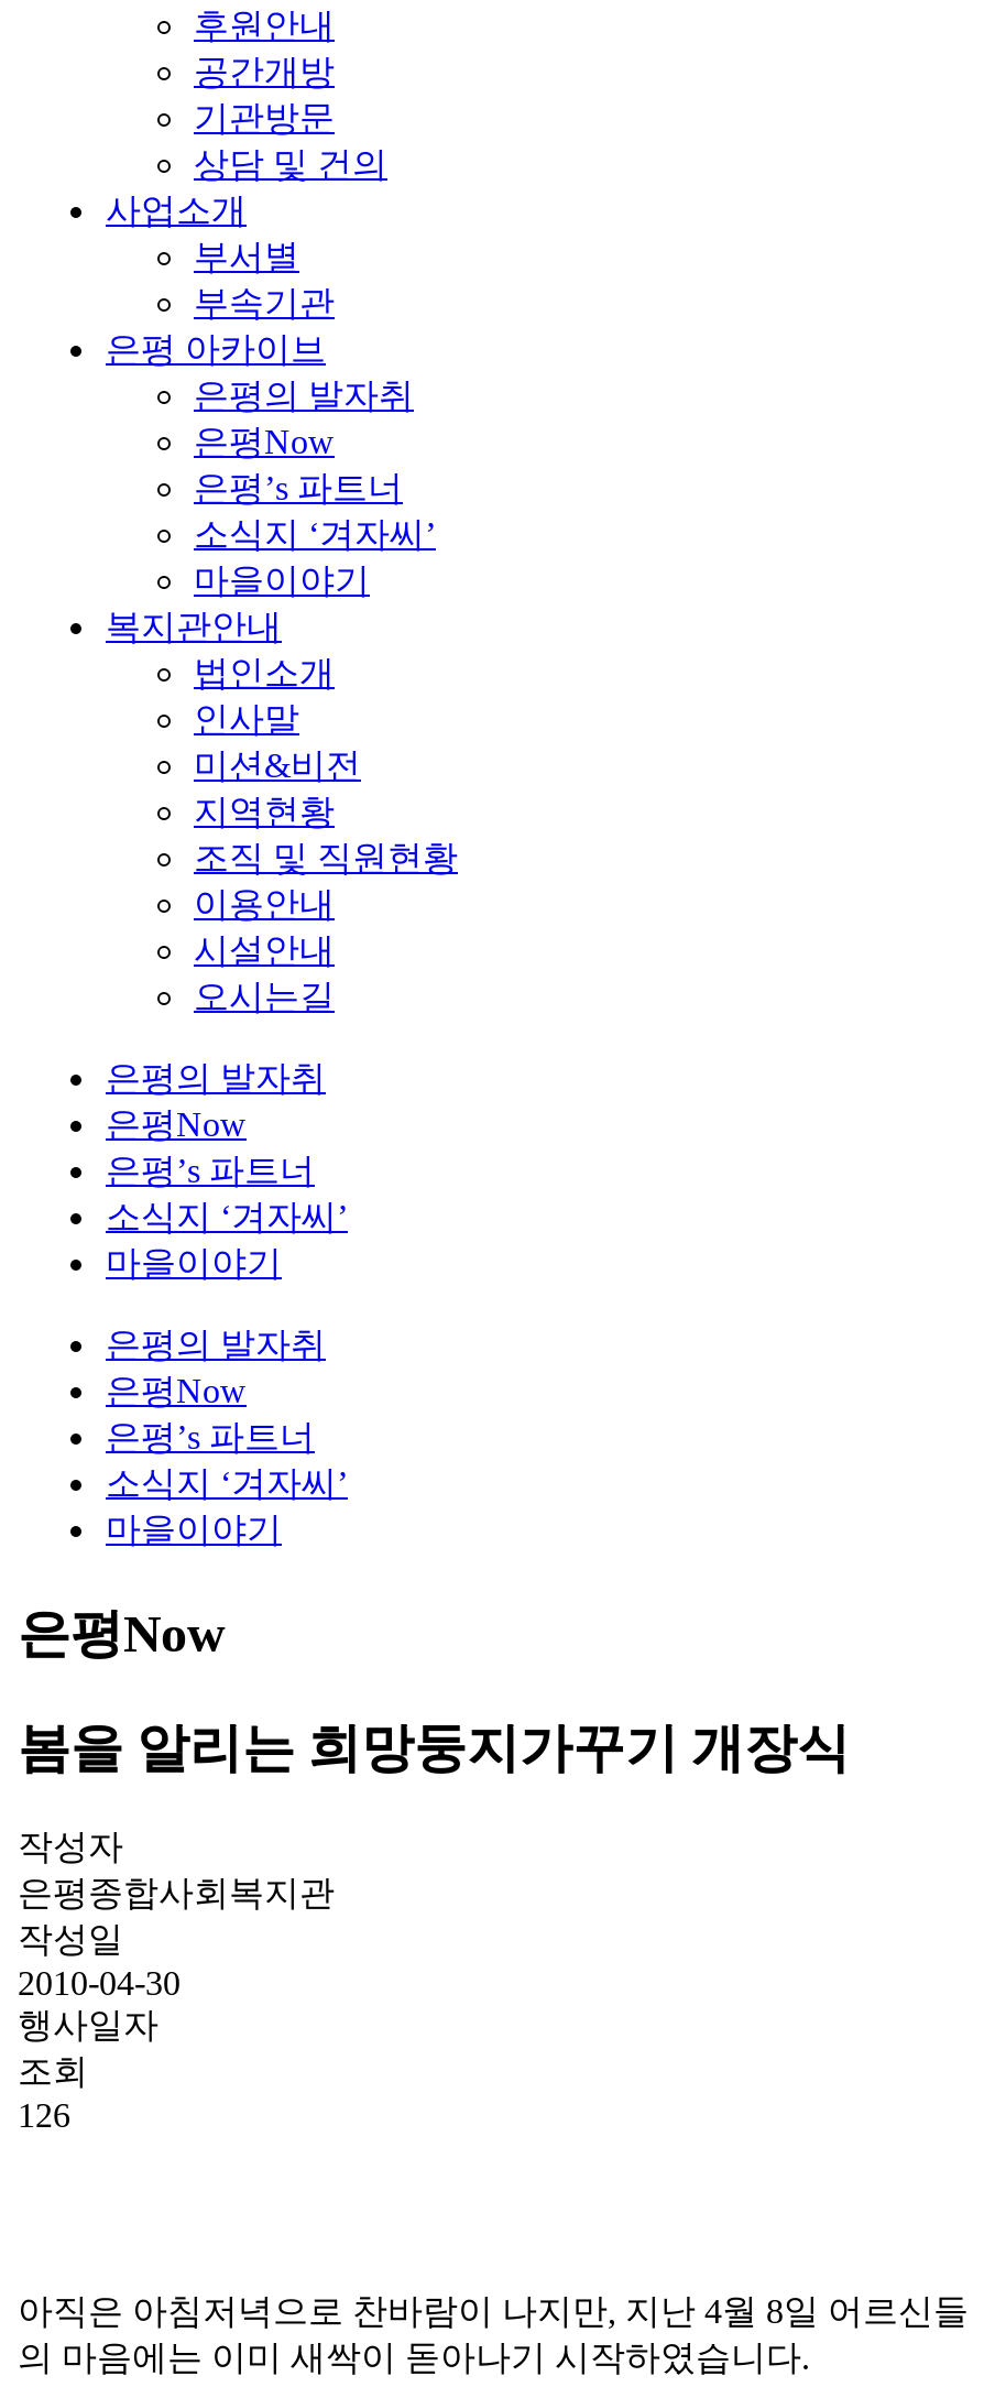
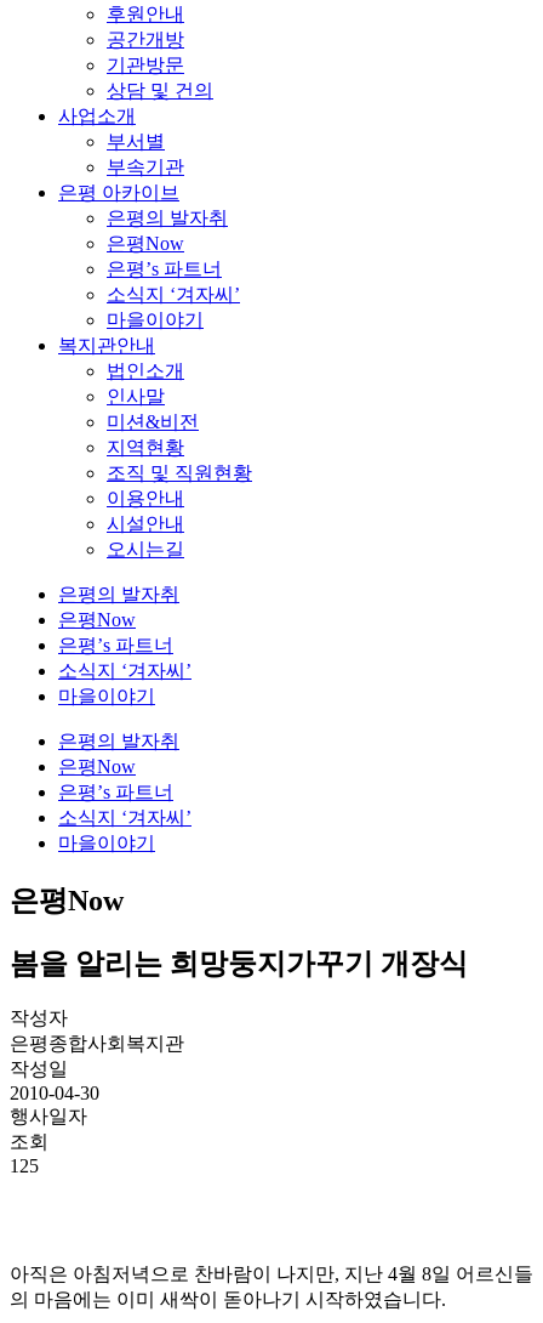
- 126
+ 125
